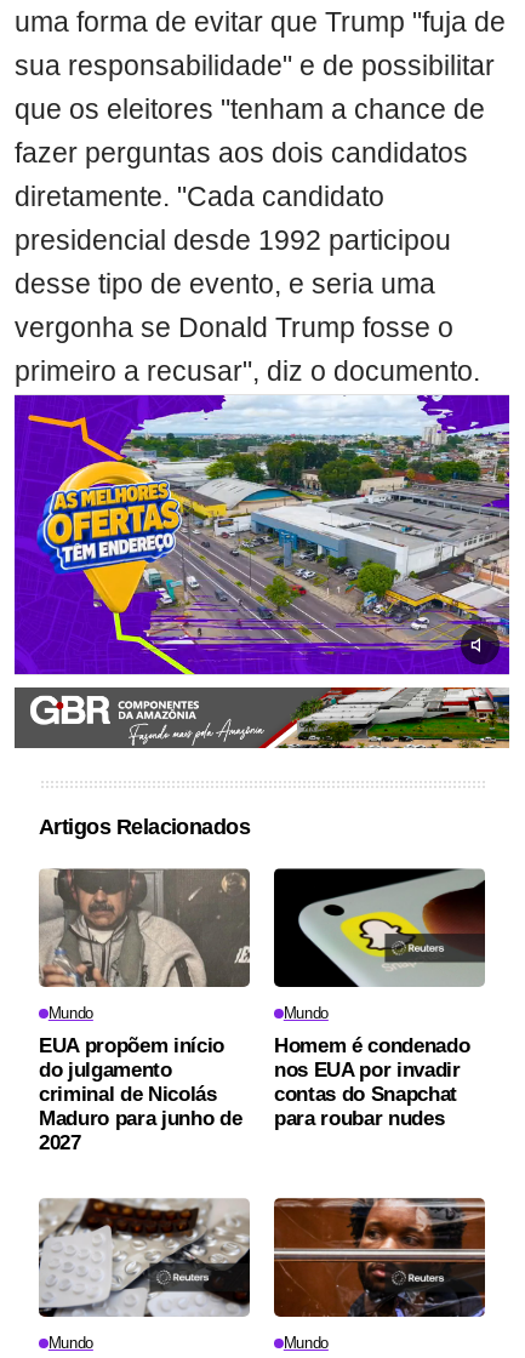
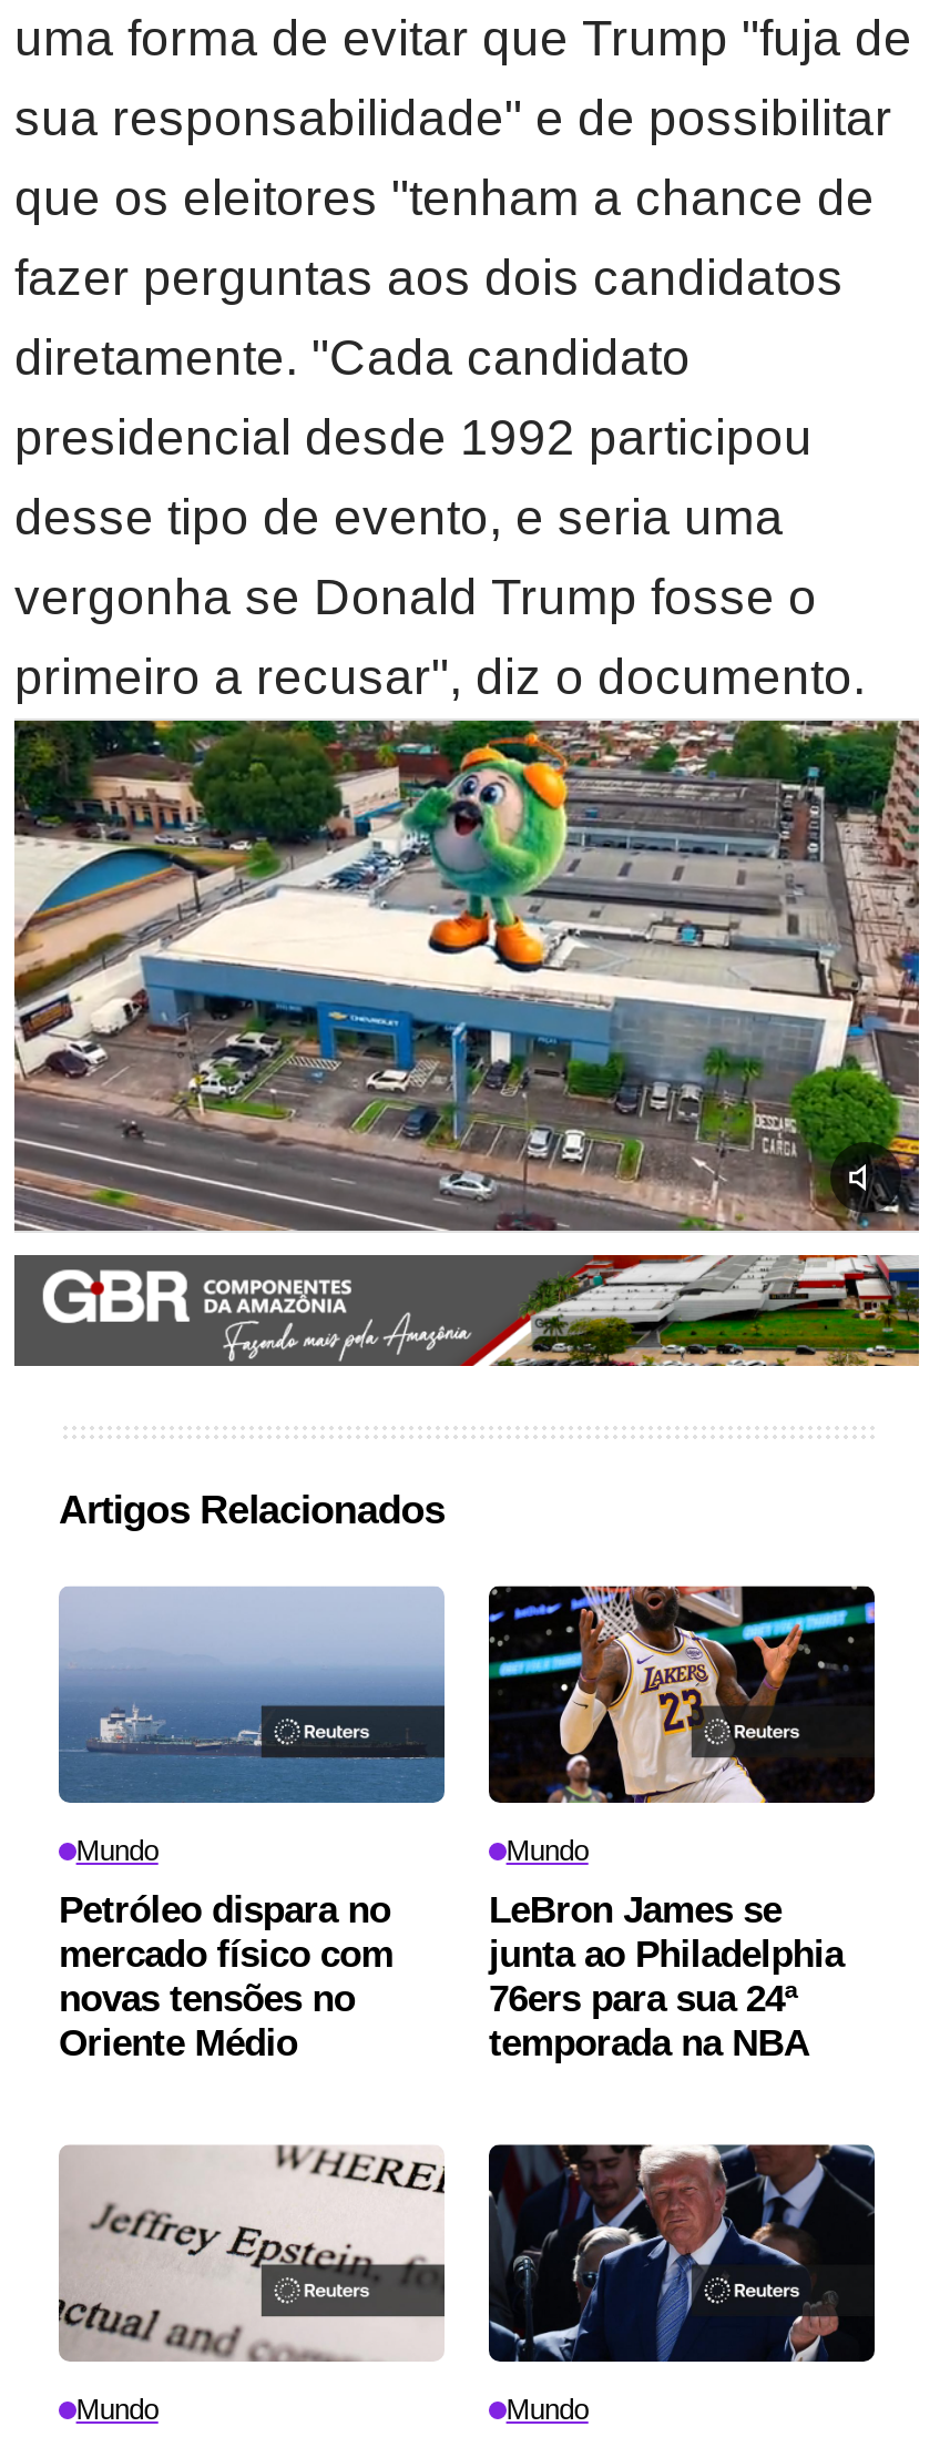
- [image]
+ [image]

- [image]
- EUA propõem início
- do julgamento
- criminal de Nicolás
- Maduro para junho de
- 2027
+ [image]
+ Petróleo dispara no
+ mercado físico com
+ novas tensões no
+ Oriente Médio

- [image]
- Homem é condenado
- nos EUA por invadir
- contas do Snapchat
- para roubar nudes
+ [image]
+ LeBron James se
+ junta ao Philadelphia
+ 76ers para sua 24ª
+ temporada na NBA

- [image]
+ [image]

- [image]
+ [image]
